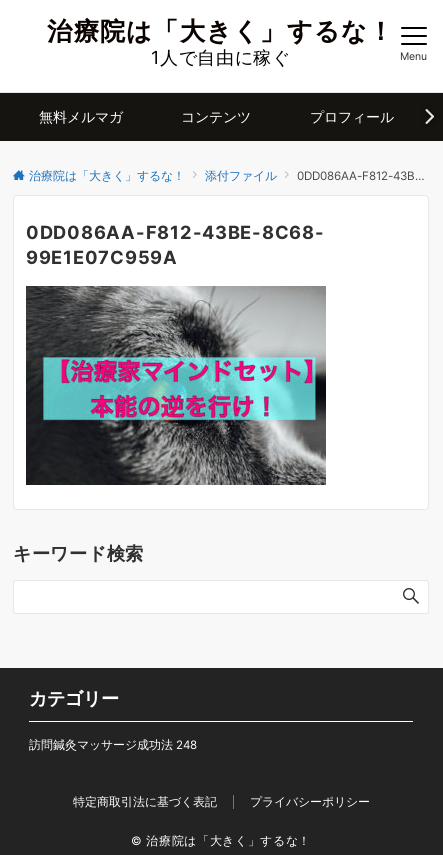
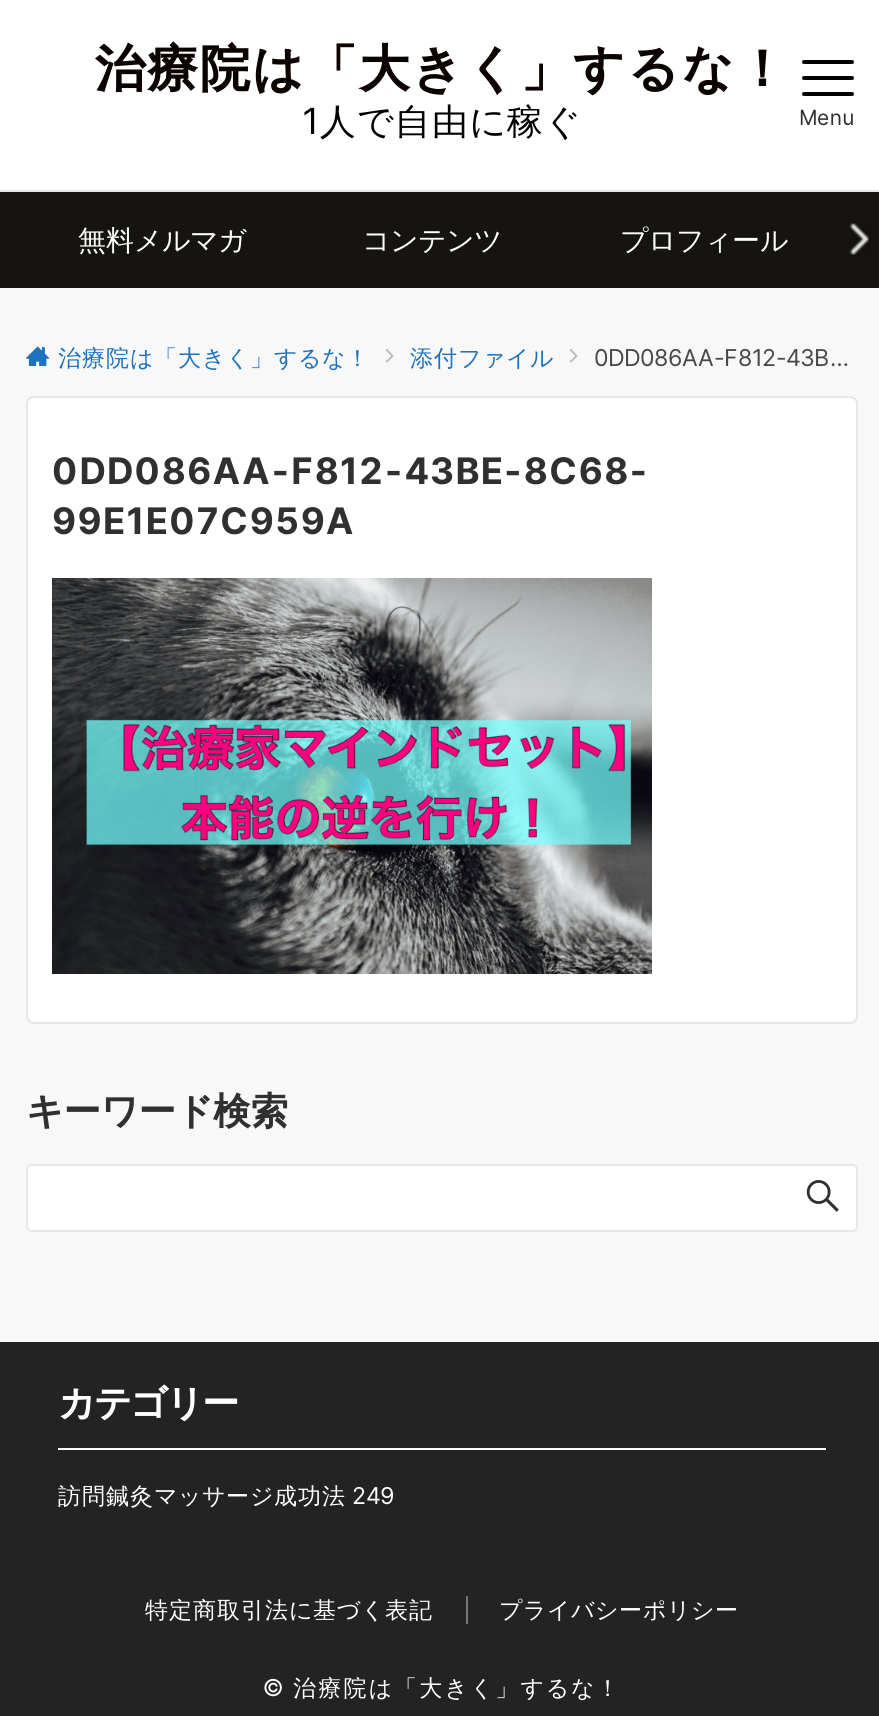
- 訪問鍼灸マッサージ成功法248
+ 訪問鍼灸マッサージ成功法249
